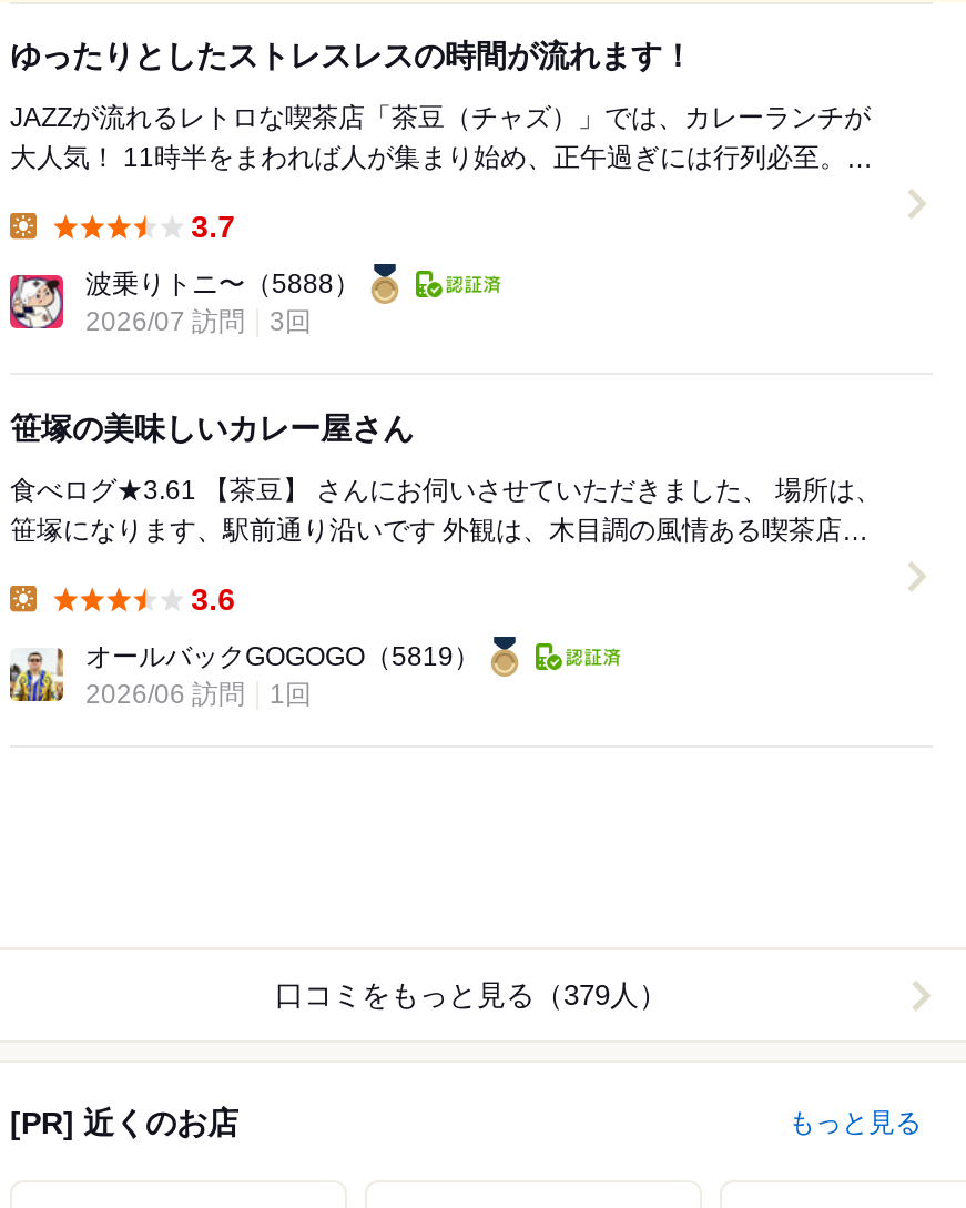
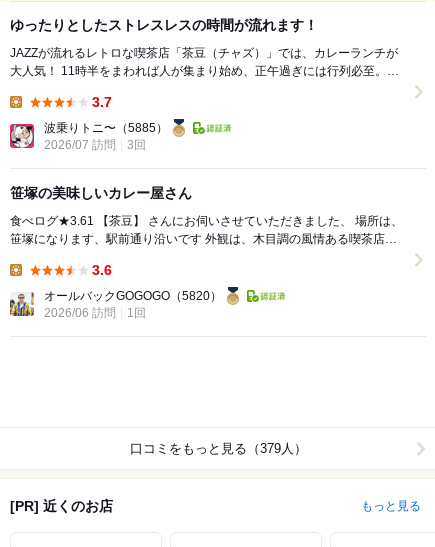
- 波乗りトニ〜（5888）
+ 波乗りトニ〜（5885）

- オールバックGOGOGO（5819）
+ オールバックGOGOGO（5820）
